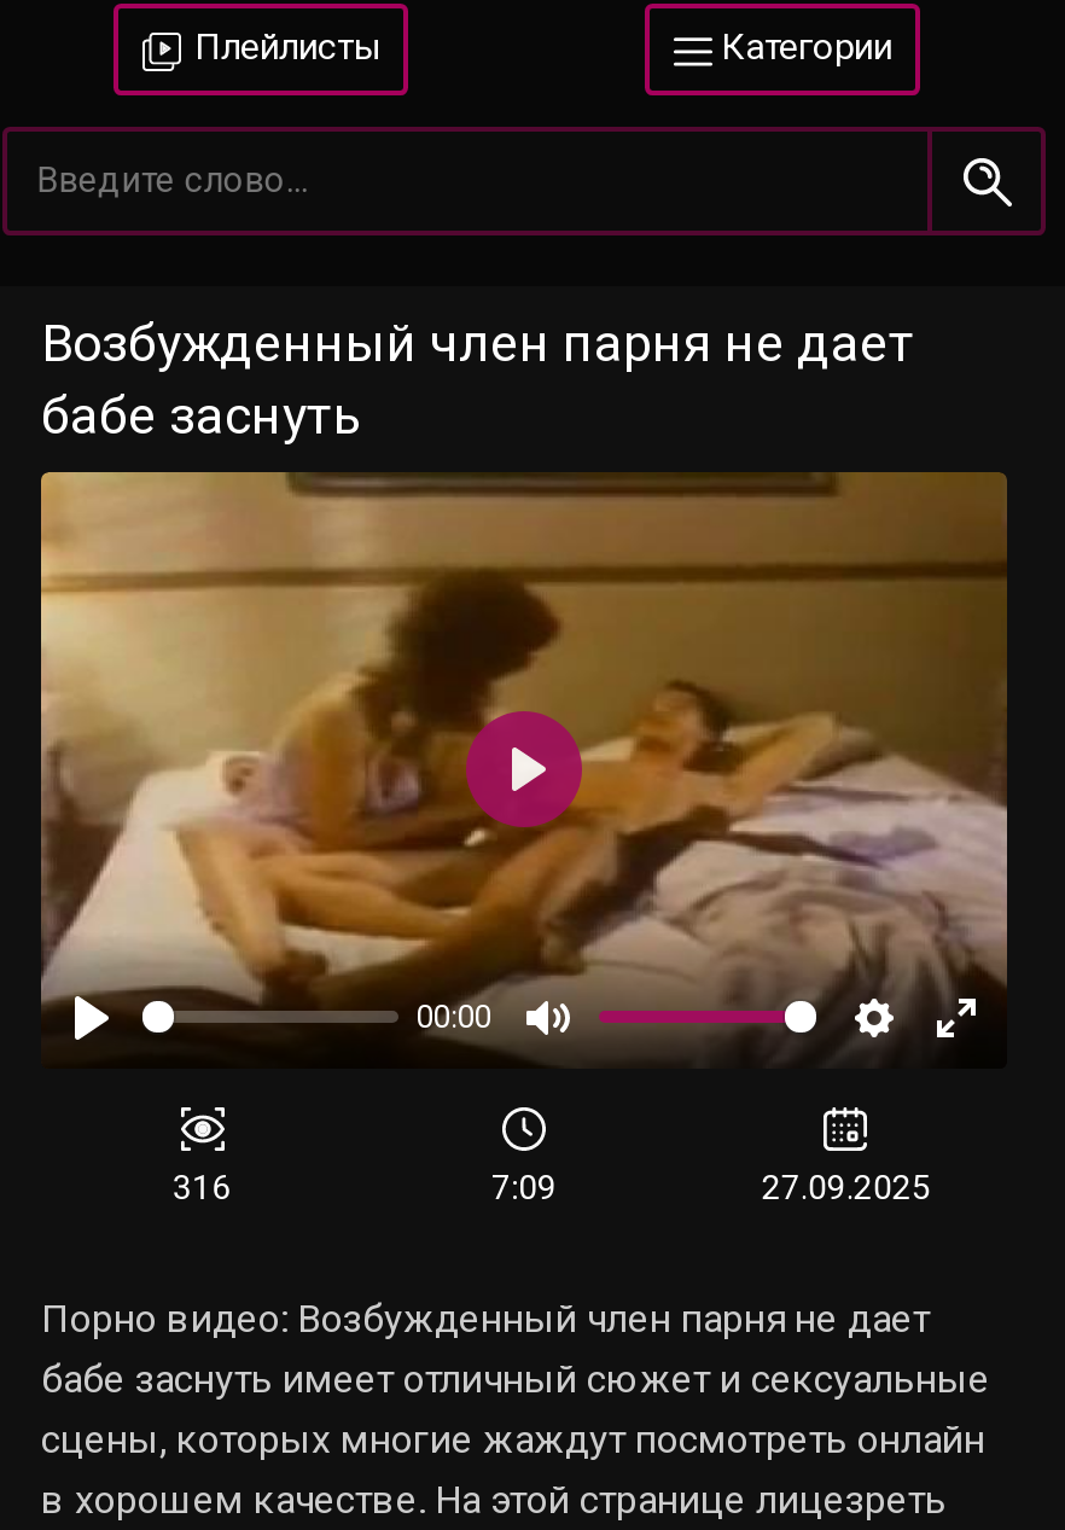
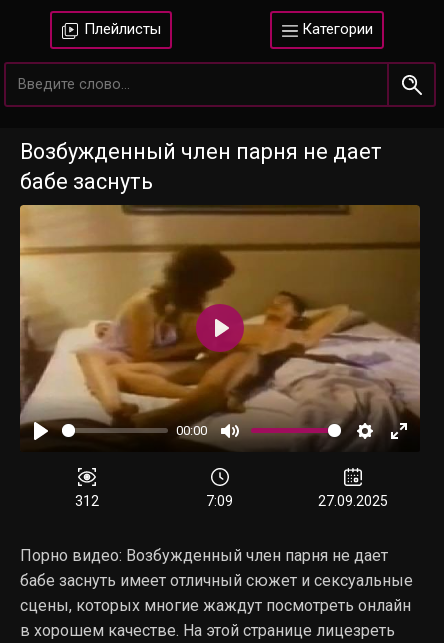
- 316
+ 312
